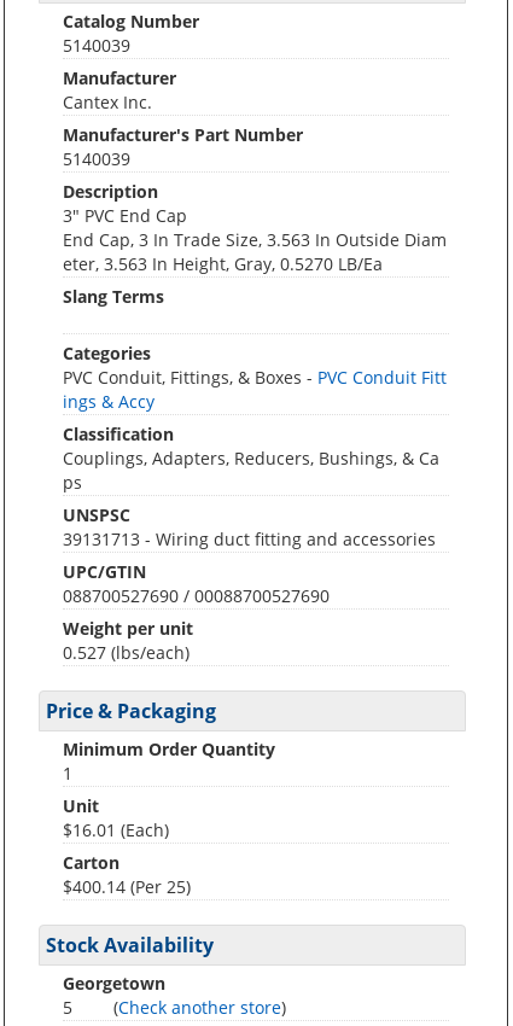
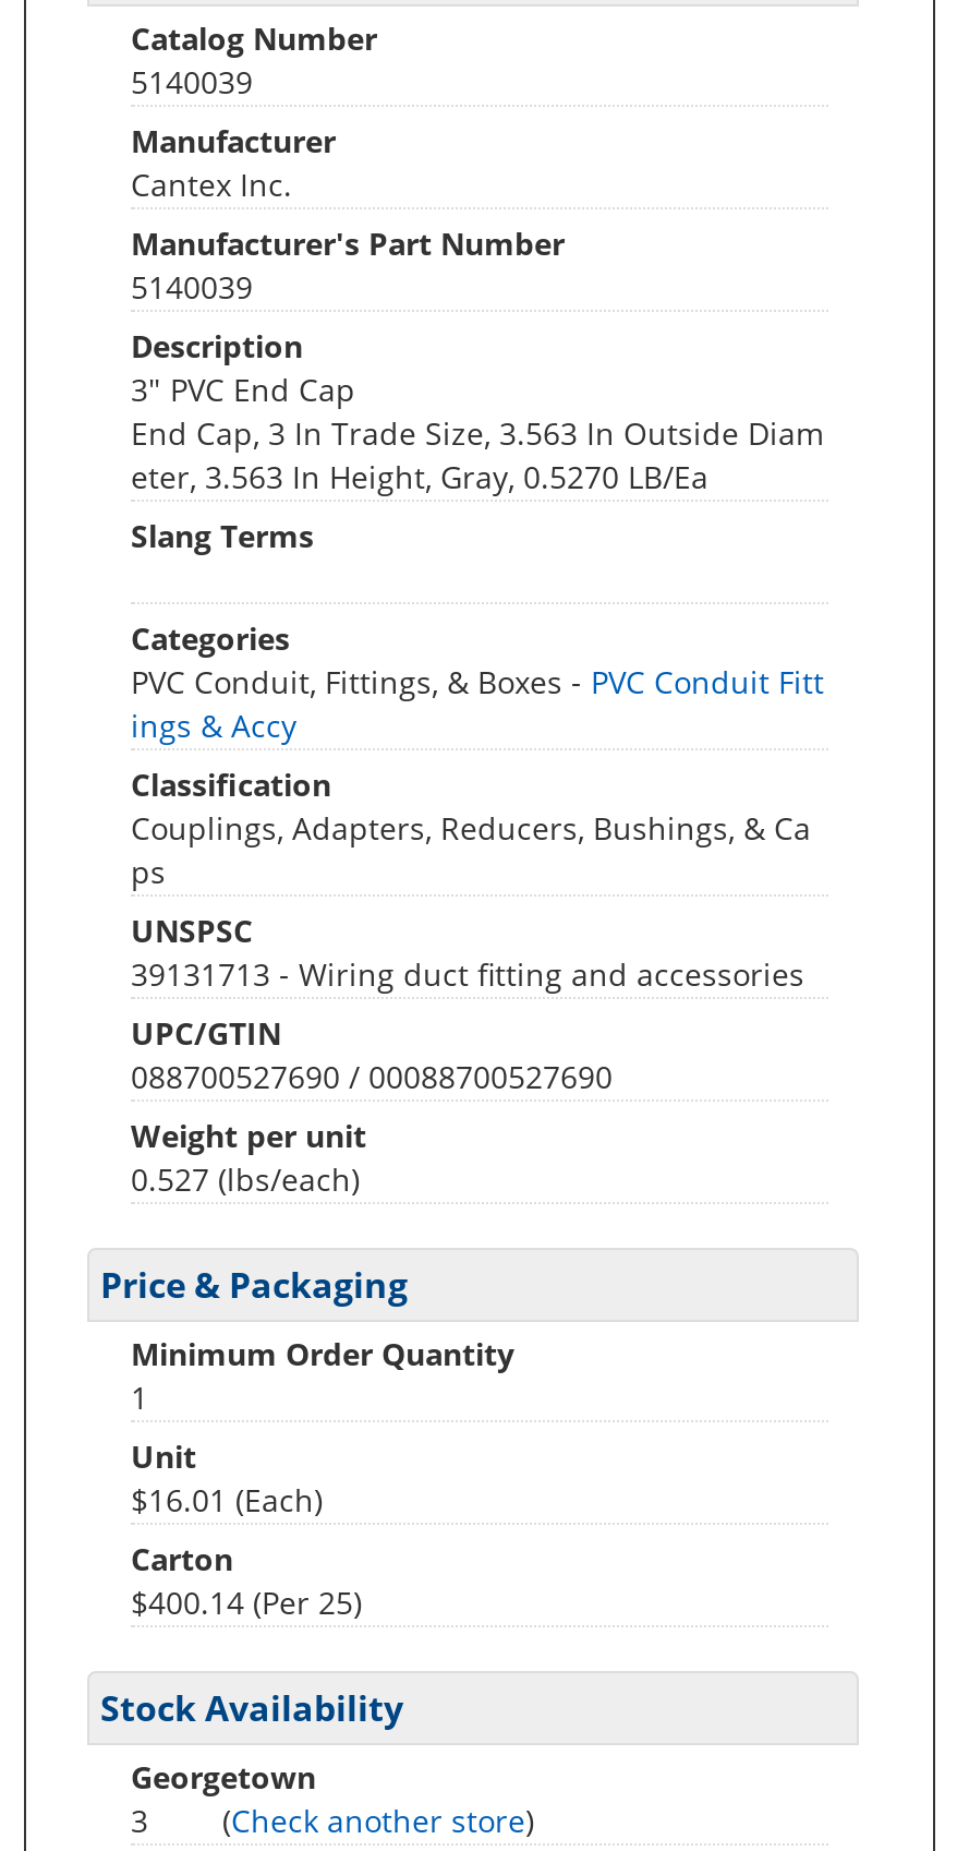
- 5 (Check another store)
+ 3 (Check another store)
